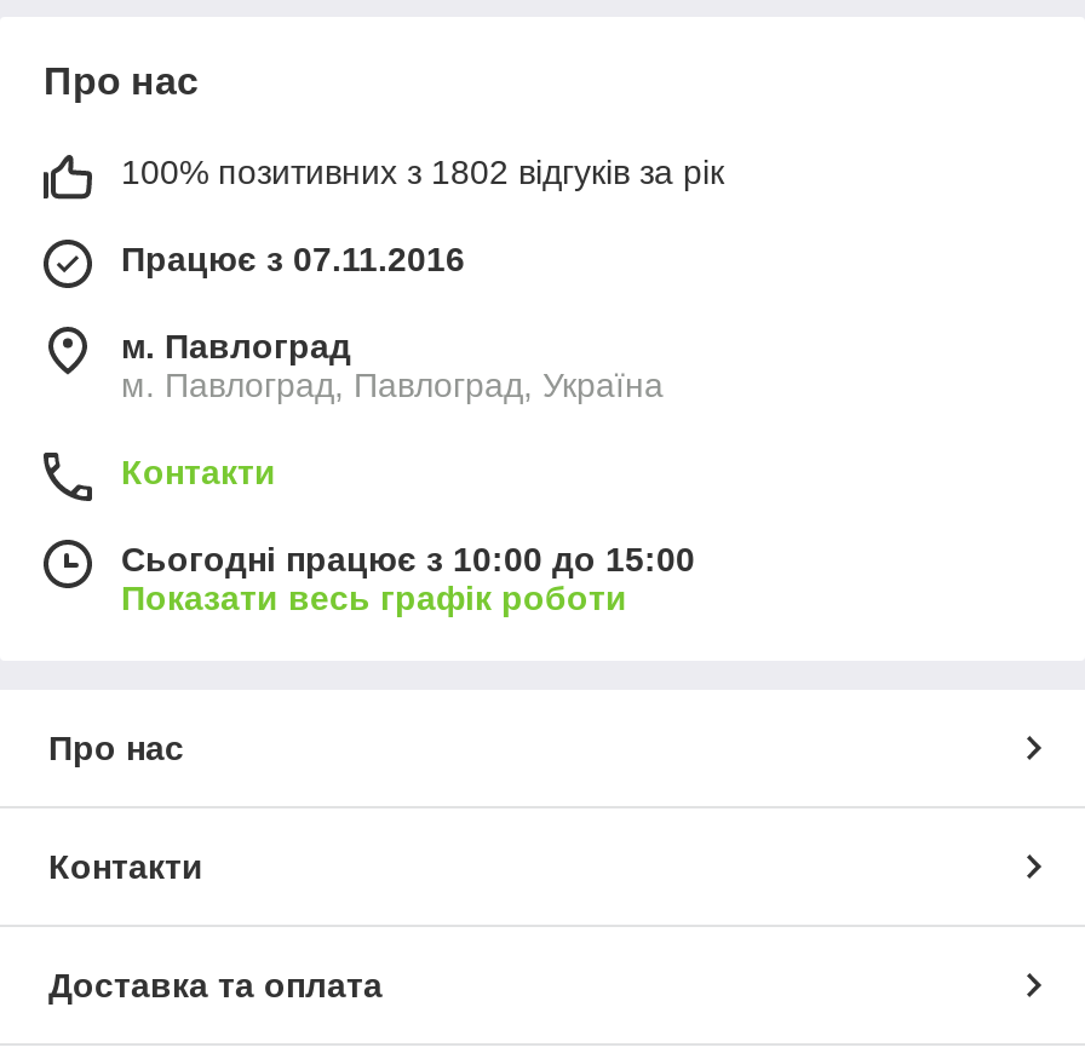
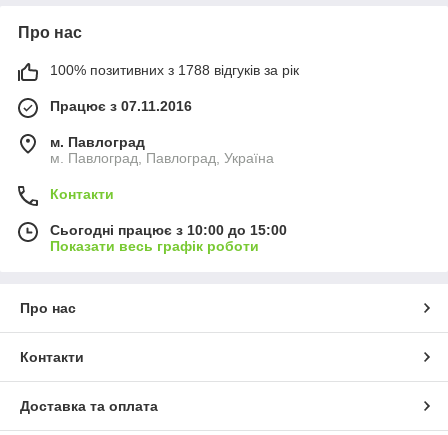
- 100% позитивних з 1802 відгуків за рік
+ 100% позитивних з 1788 відгуків за рік
